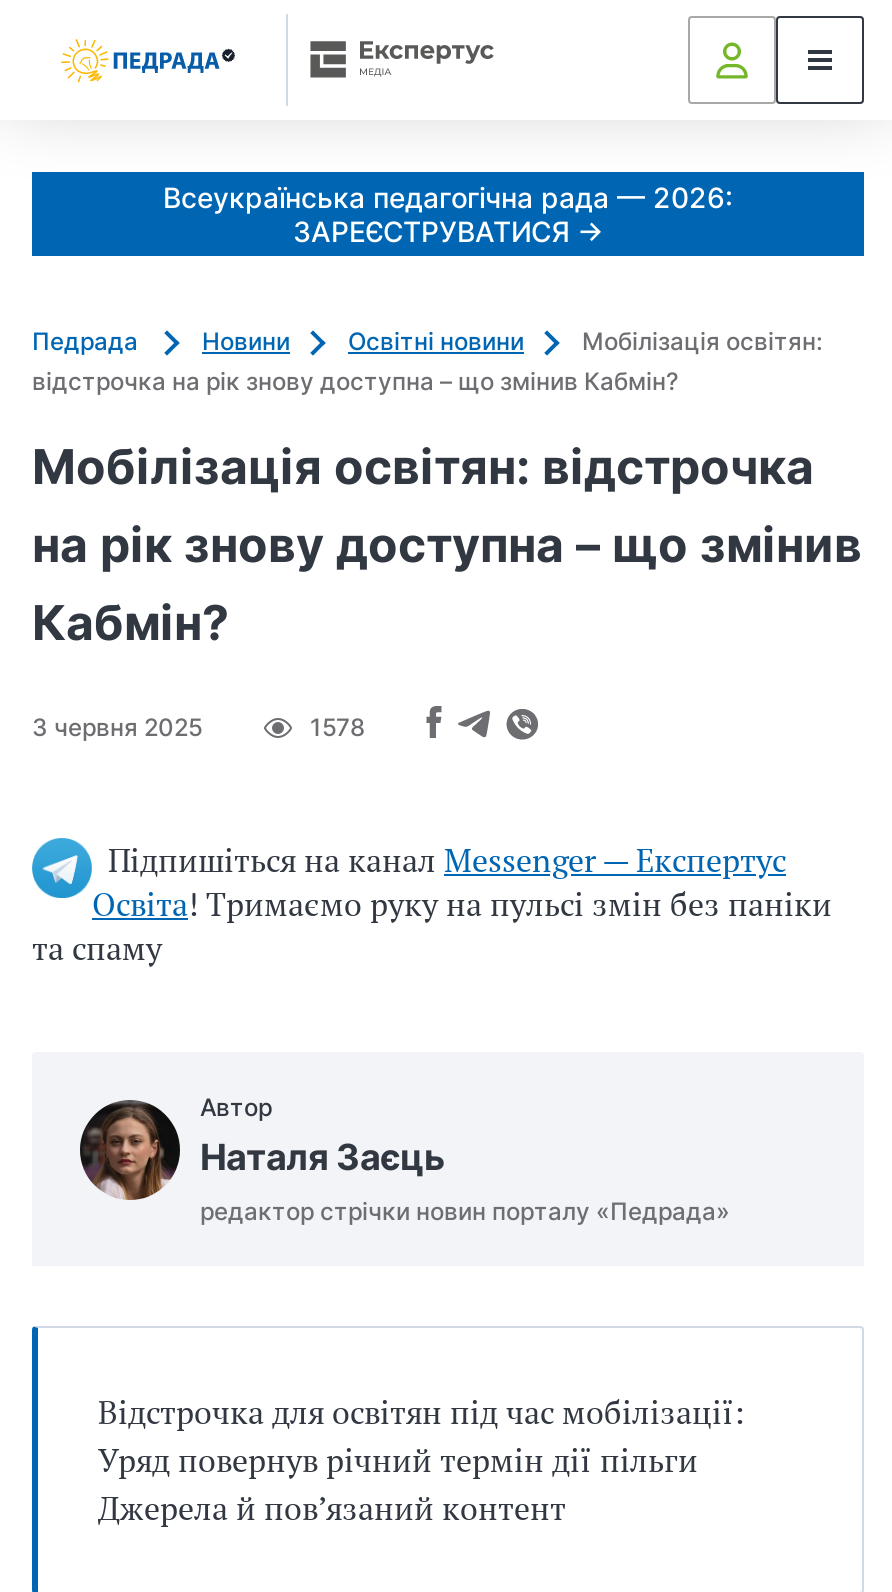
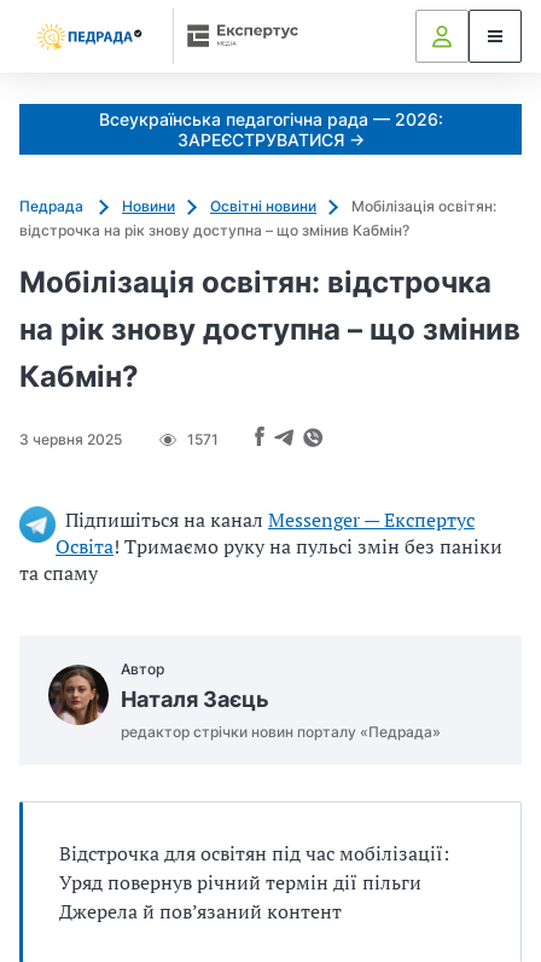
- 1578
+ 1571
